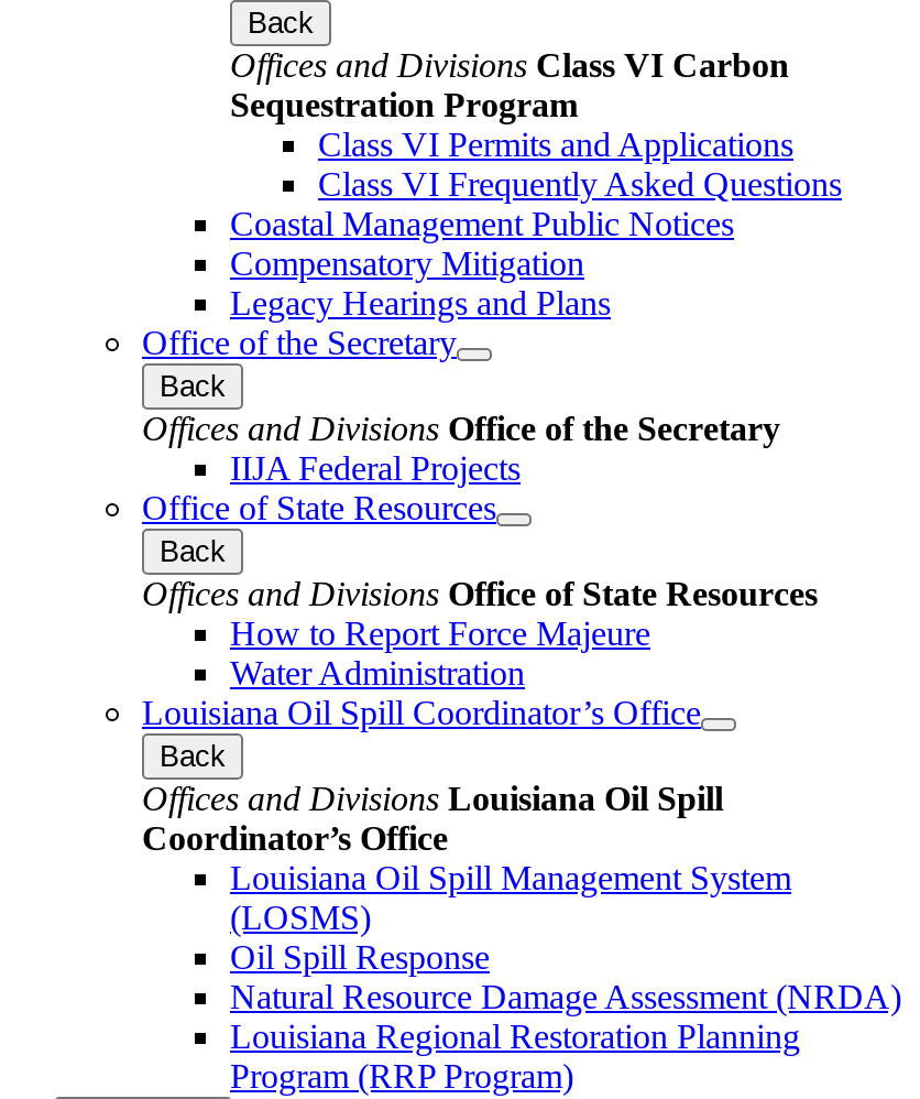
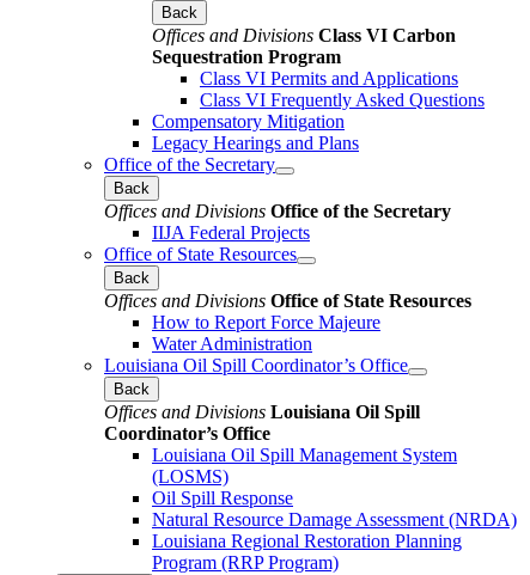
- Coastal Management Public Notices
